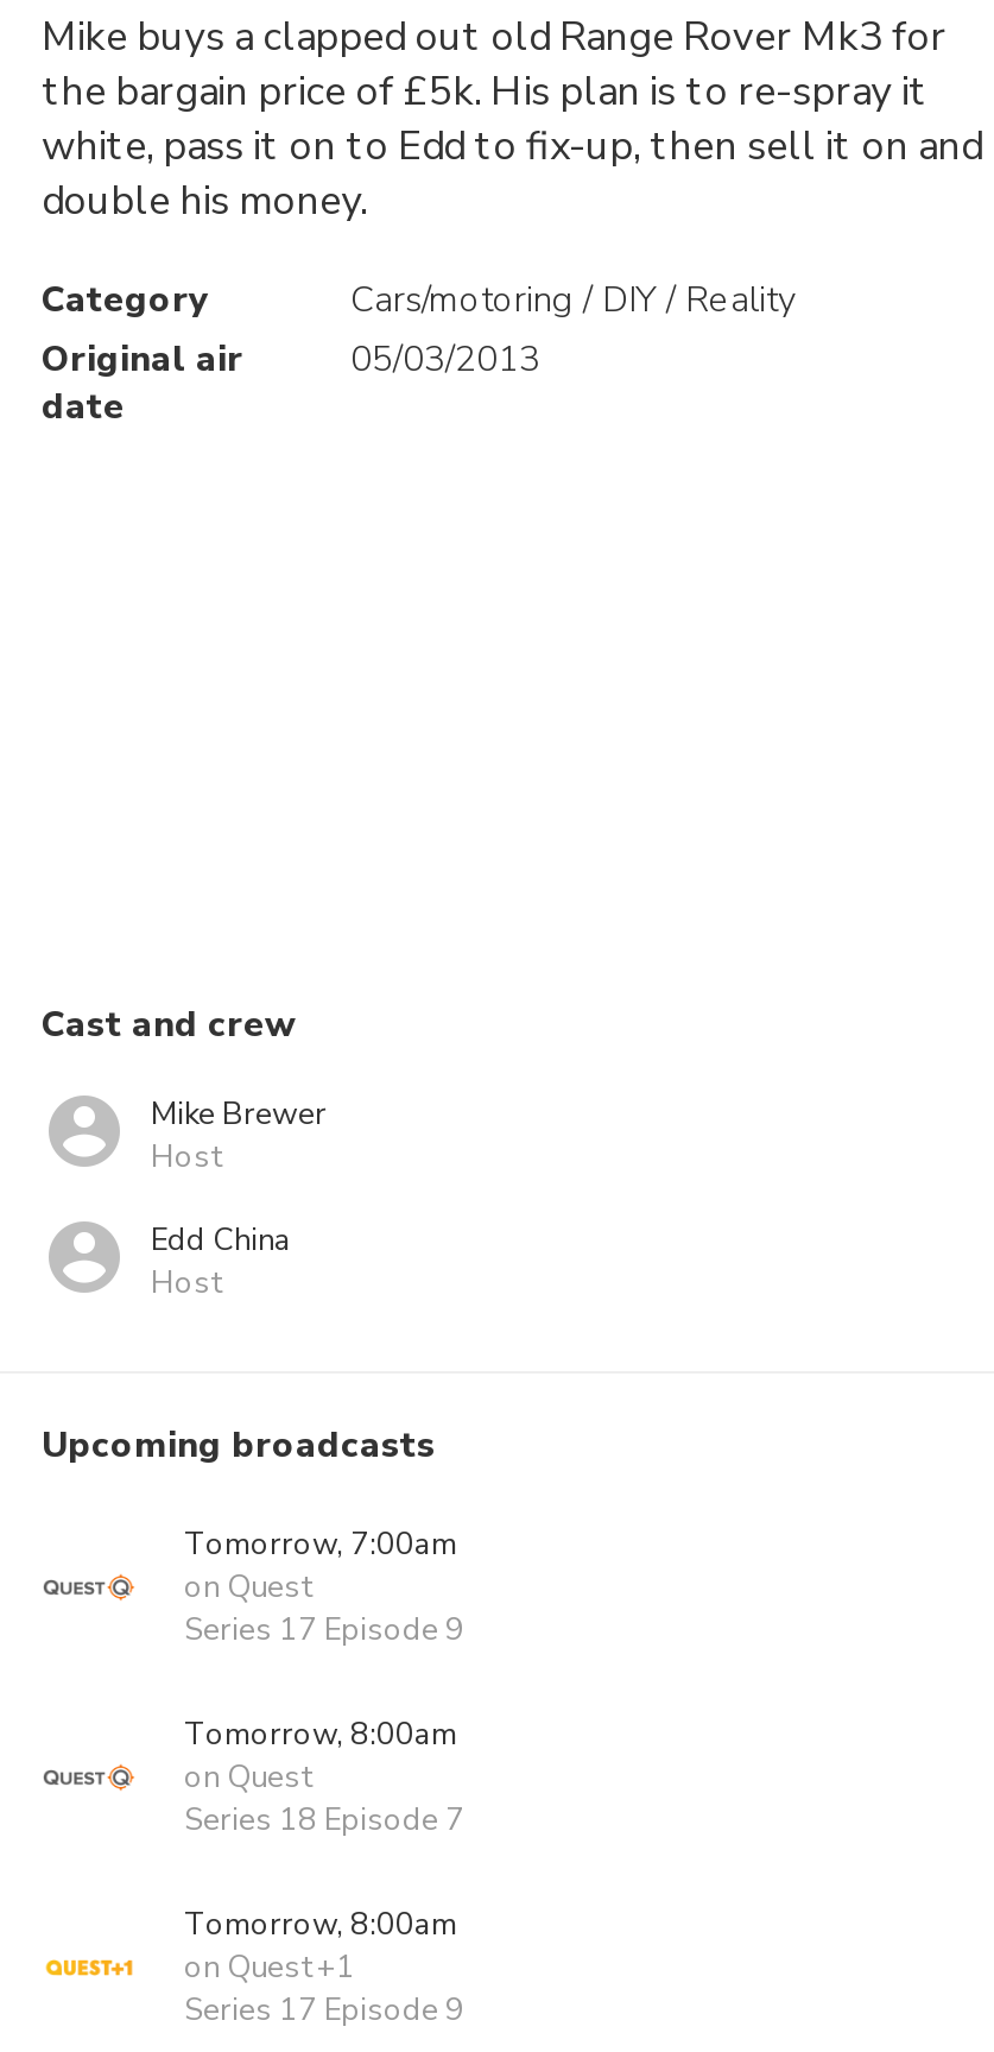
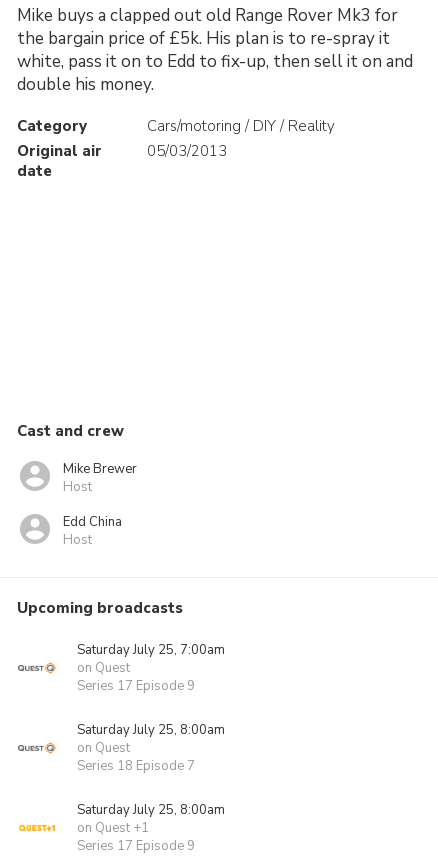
- Tomorrow, 7:00am
+ Saturday July 25, 7:00am

- Tomorrow, 8:00am
+ Saturday July 25, 8:00am

- Tomorrow, 8:00am
+ Saturday July 25, 8:00am
